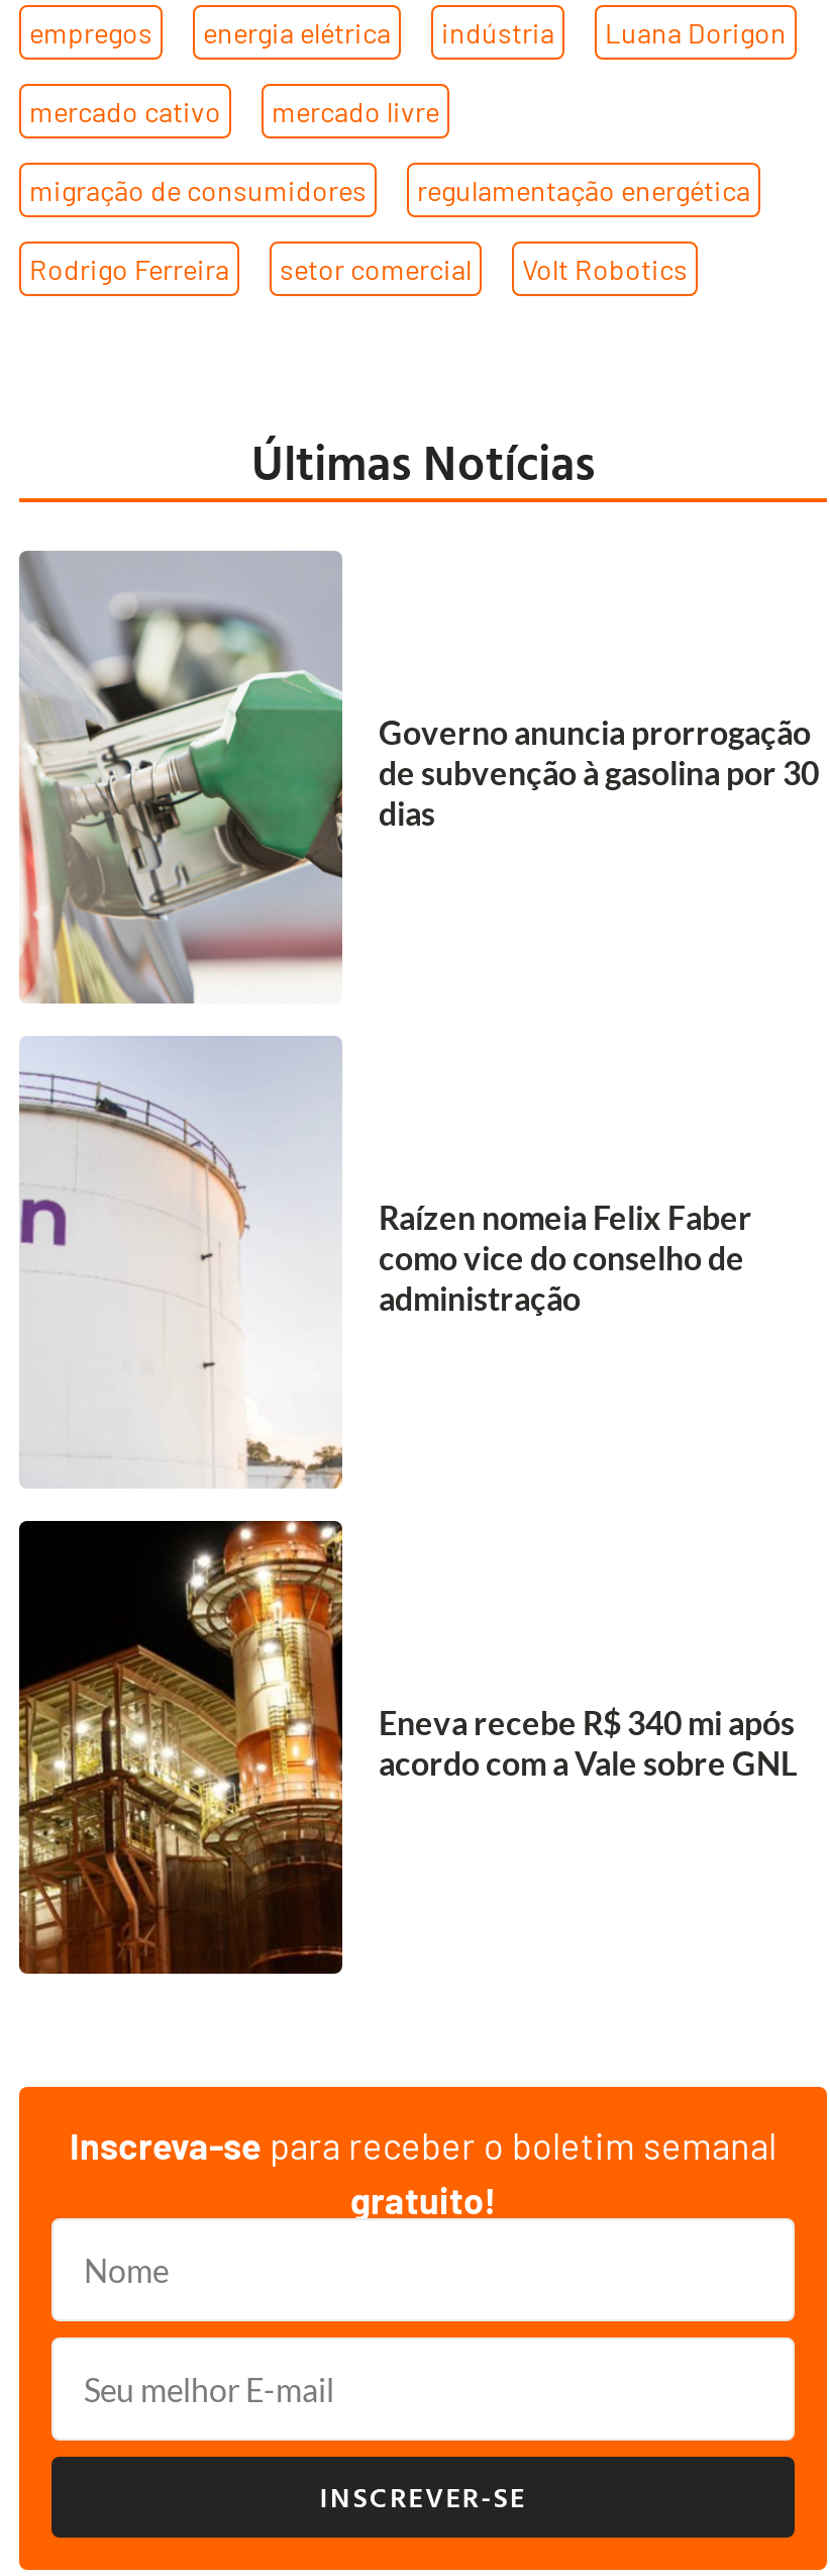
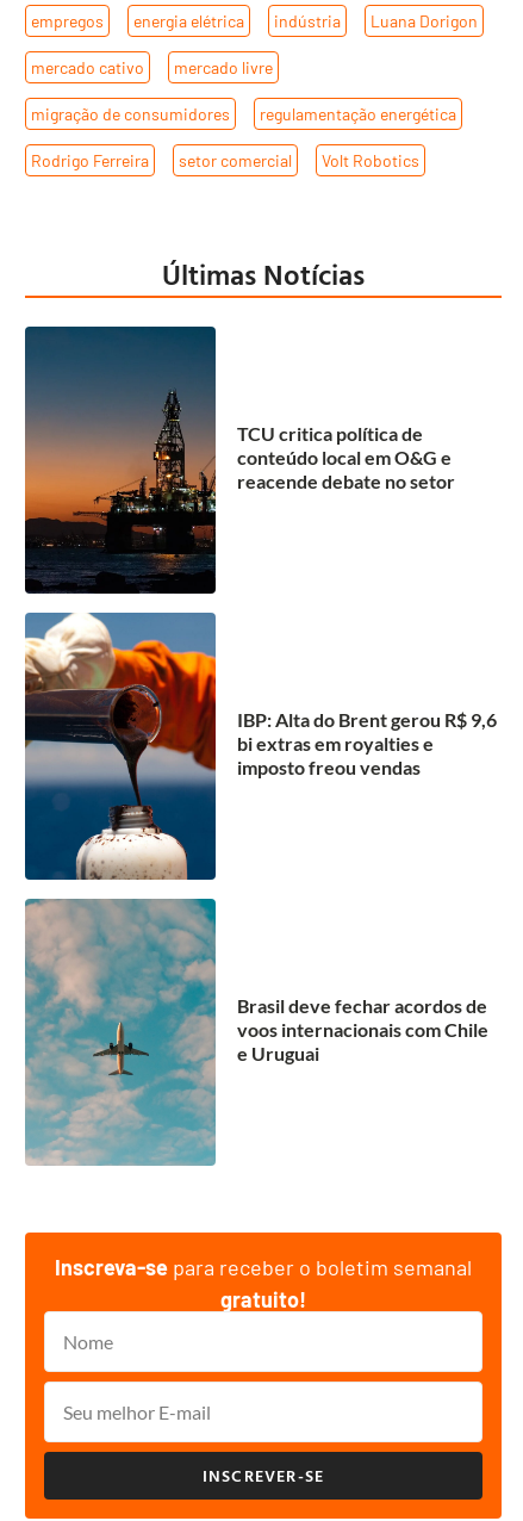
- [image]
- Governo anuncia prorrogação
- de subvenção à gasolina por 30
- dias
+ [image]
+ TCU critica política de
+ conteúdo local em O&G e
+ reacende debate no setor

- [image]
- Raízen nomeia Felix Faber
- como vice do conselho de
- administração
+ [image]
+ IBP: Alta do Brent gerou R$ 9,6
+ bi extras em royalties e
+ imposto freou vendas

- [image]
- Eneva recebe R$ 340 mi após
- acordo com a Vale sobre GNL
+ [image]
+ Brasil deve fechar acordos de
+ voos internacionais com Chile
+ e Uruguai
